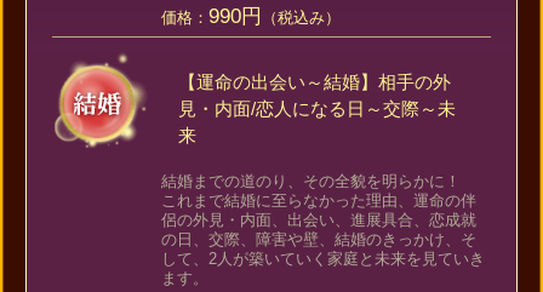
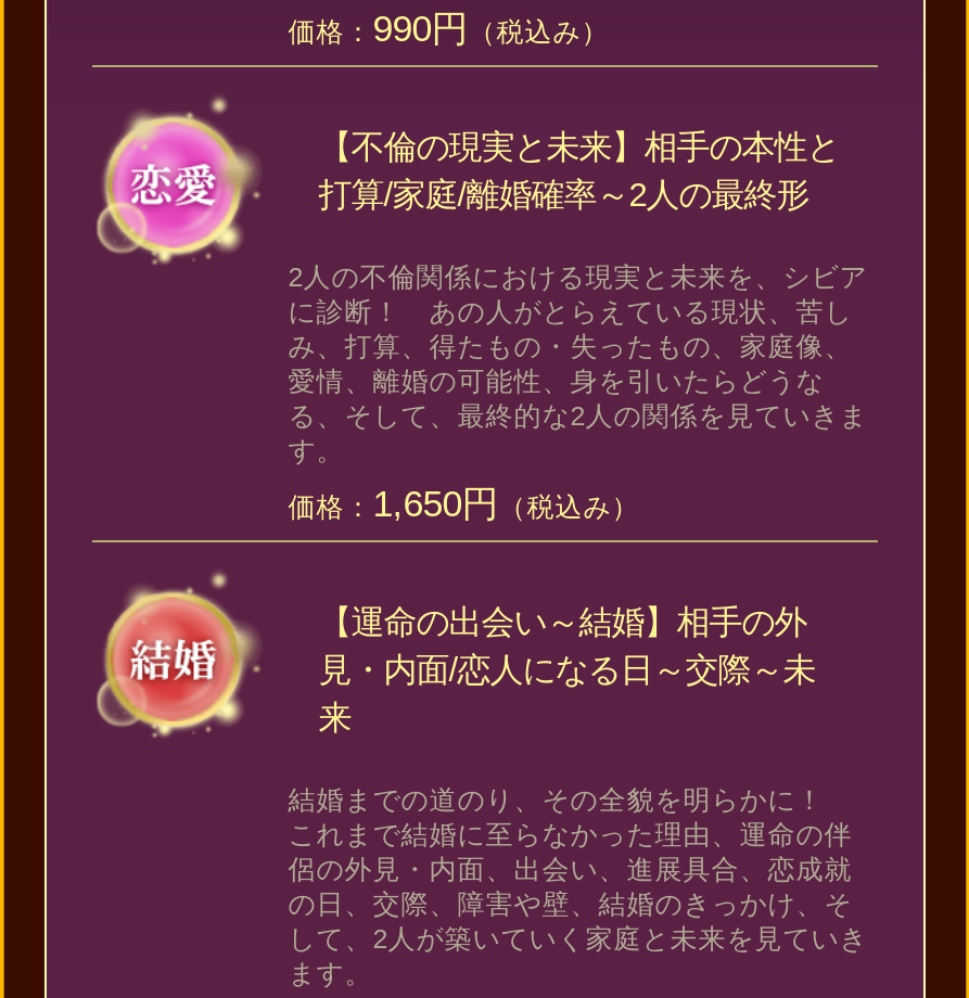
+ [image]
+ 【不倫の現実と未来】相手の本性と
+ 打算/家庭/離婚確率～2人の最終形
+ 2人の不倫関係における現実と未来を、シビア
+ に診断！ あの人がとらえている現状、苦し
+ み、打算、得たもの・失ったもの、家庭像、
+ 愛情、離婚の可能性、身を引いたらどうな
+ る、そして、最終的な2人の関係を見ていきま
+ す。
+ 価格：1,650円（税込み）
